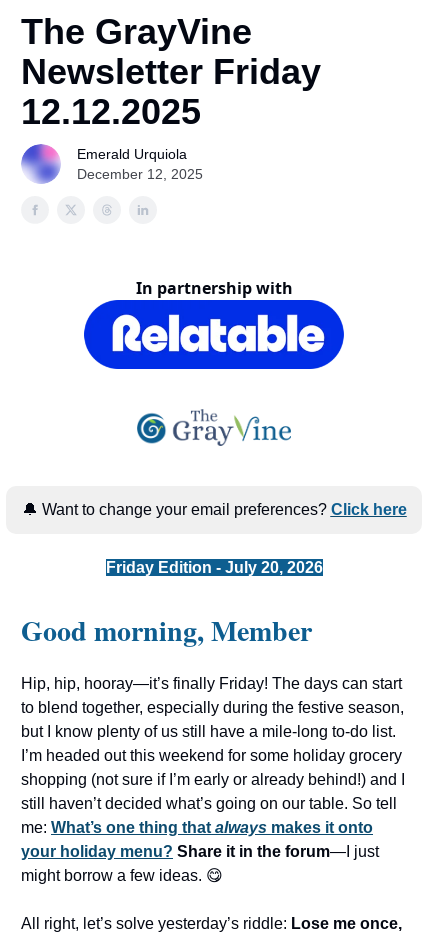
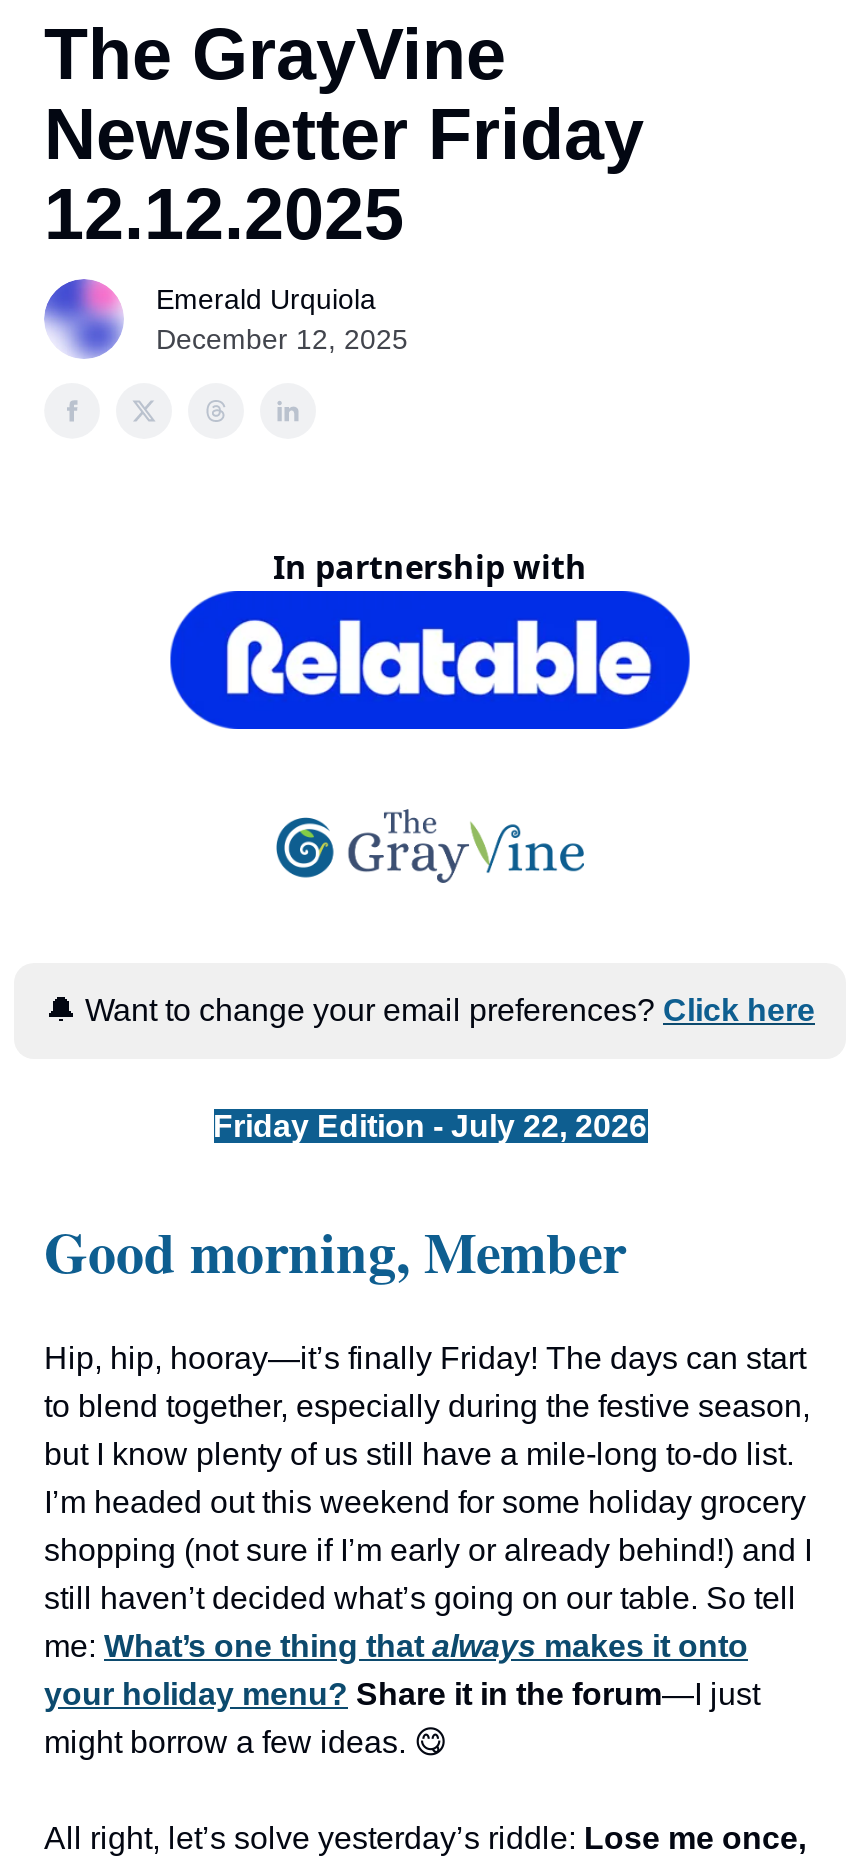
- Friday Edition - July 20, 2026
+ Friday Edition - July 22, 2026
